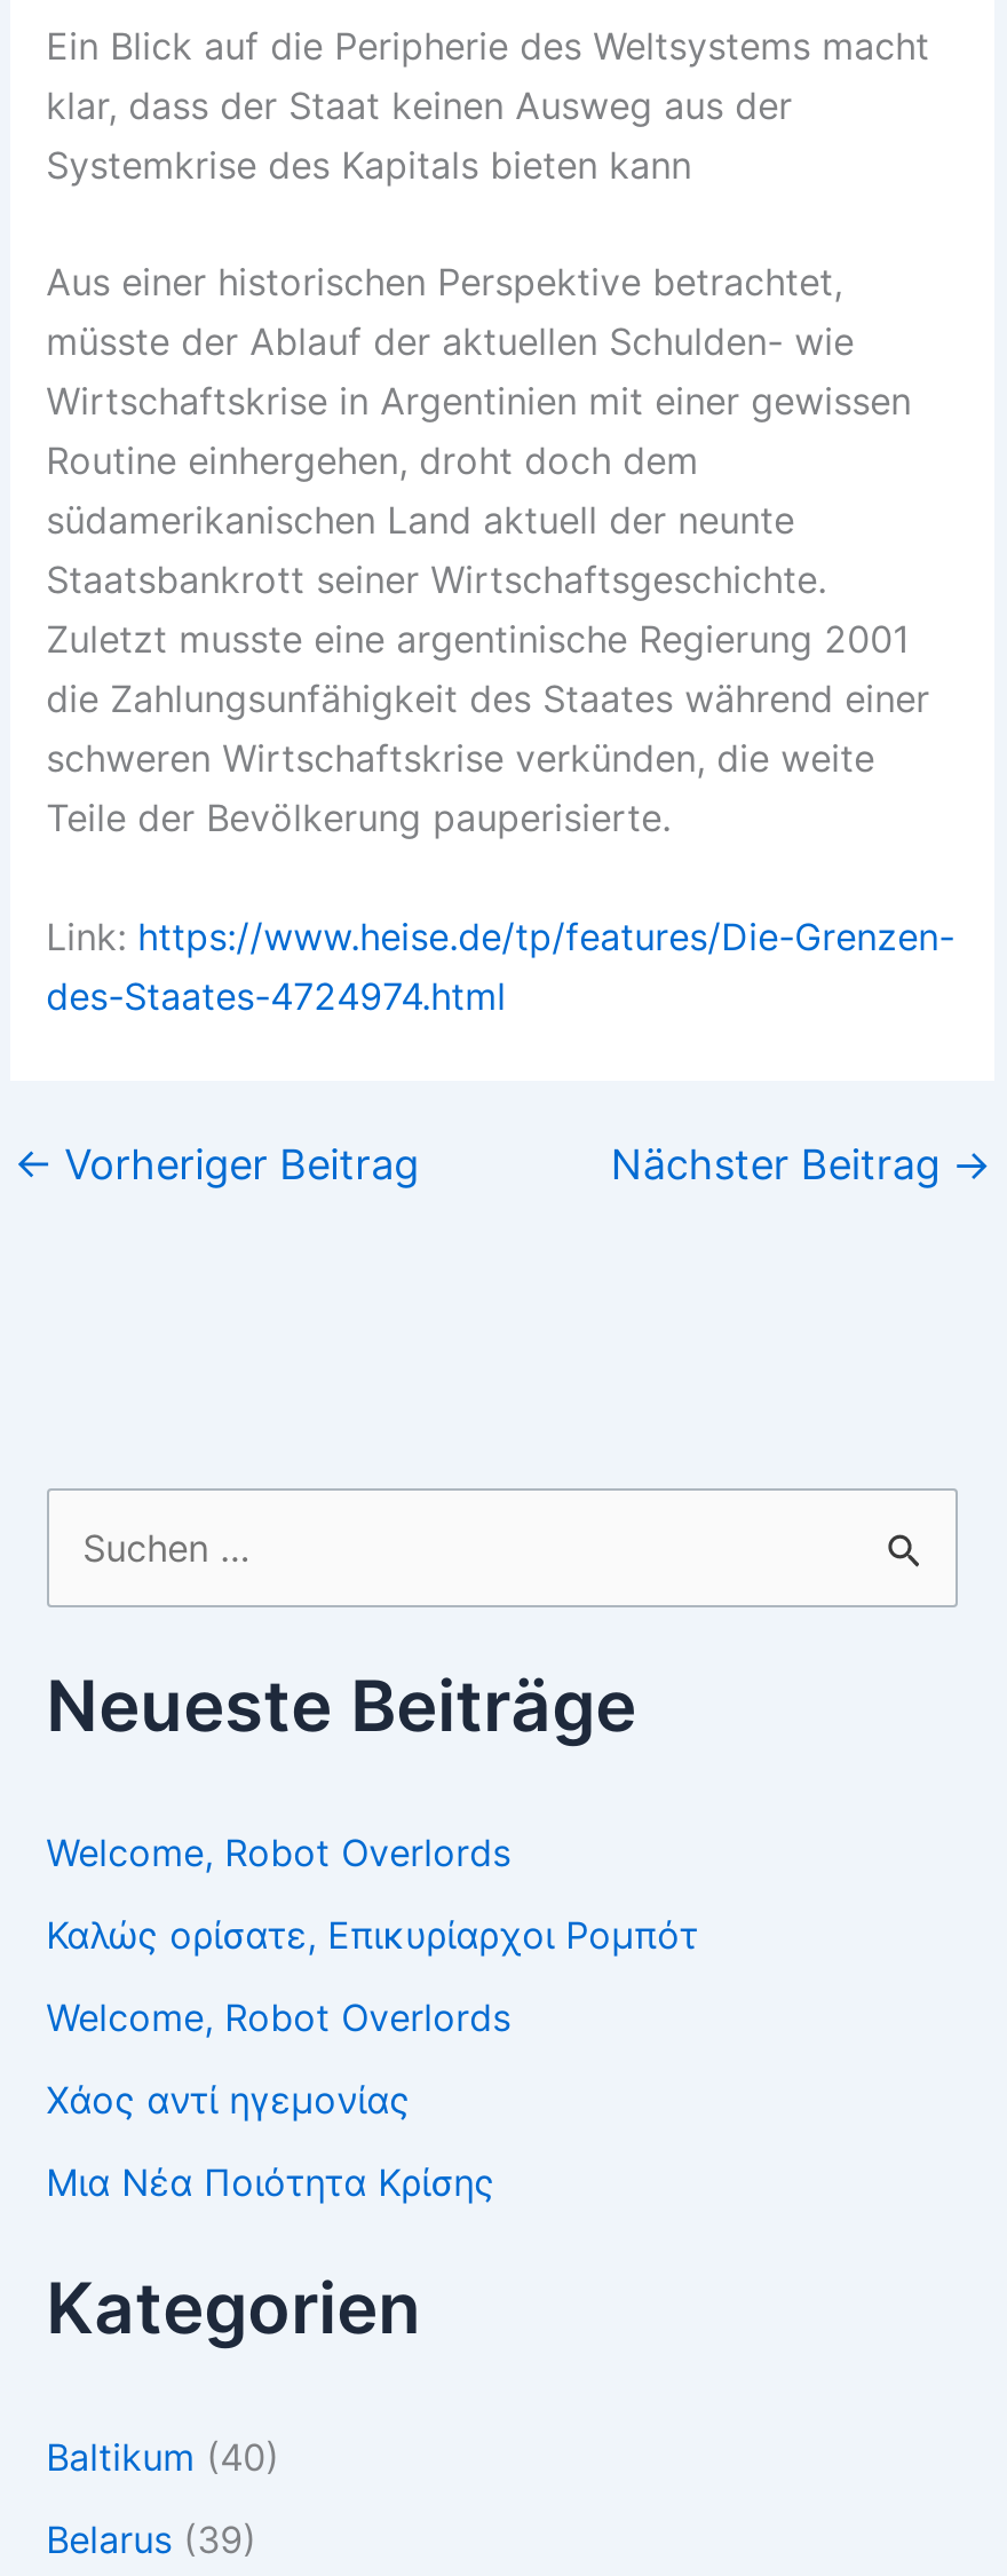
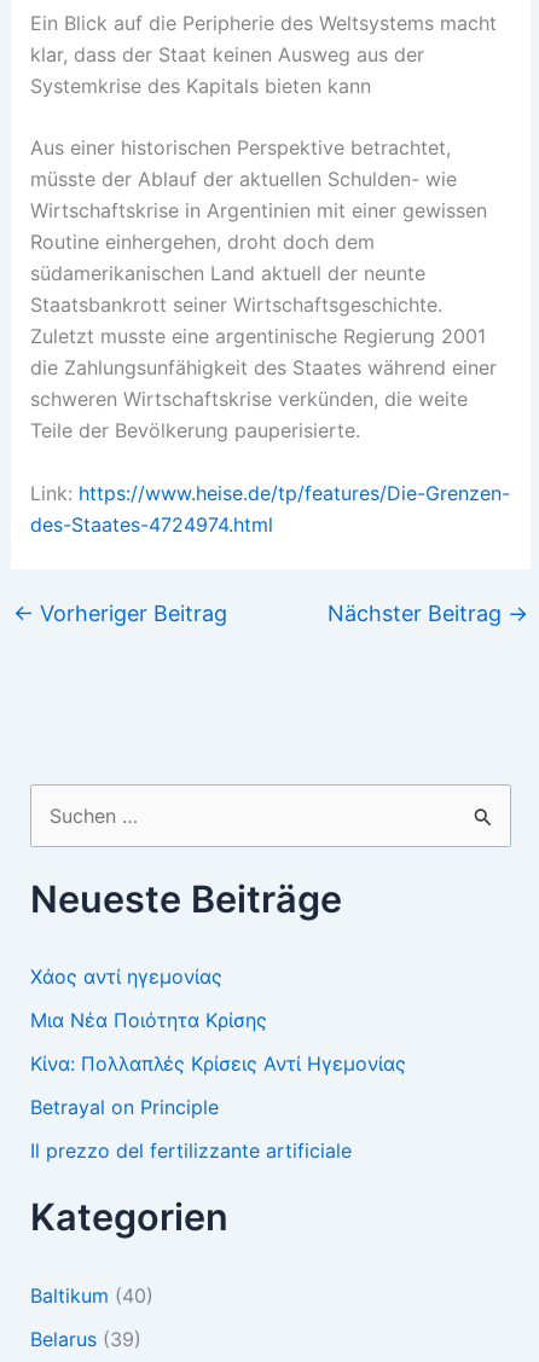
- Welcome, Robot Overlords
- Καλώς ορίσατε, Eπικυρίαρχοι Ρομπότ
- Welcome, Robot Overlords

moved up: Χάος αντί ηγεμονίας | Μια Νέα Ποιότητα Κρίσης

+ Κίνα: Πολλαπλές Κρίσεις Αντί Ηγεμονίας
+ Betrayal on Principle
+ Il prezzo del fertilizzante artificiale
